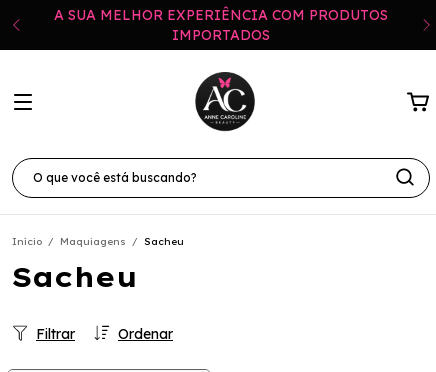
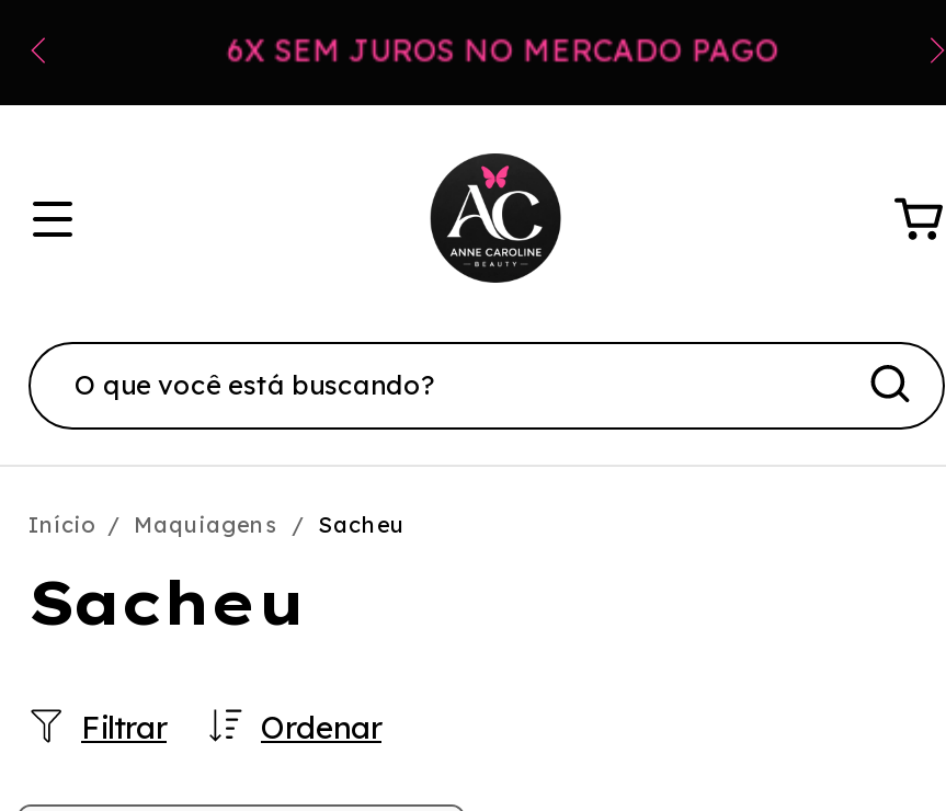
- A SUA MELHOR EXPERIÊNCIA COM PRODUTOS
- IMPORTADOS
+ 6X SEM JUROS NO MERCADO PAGO
